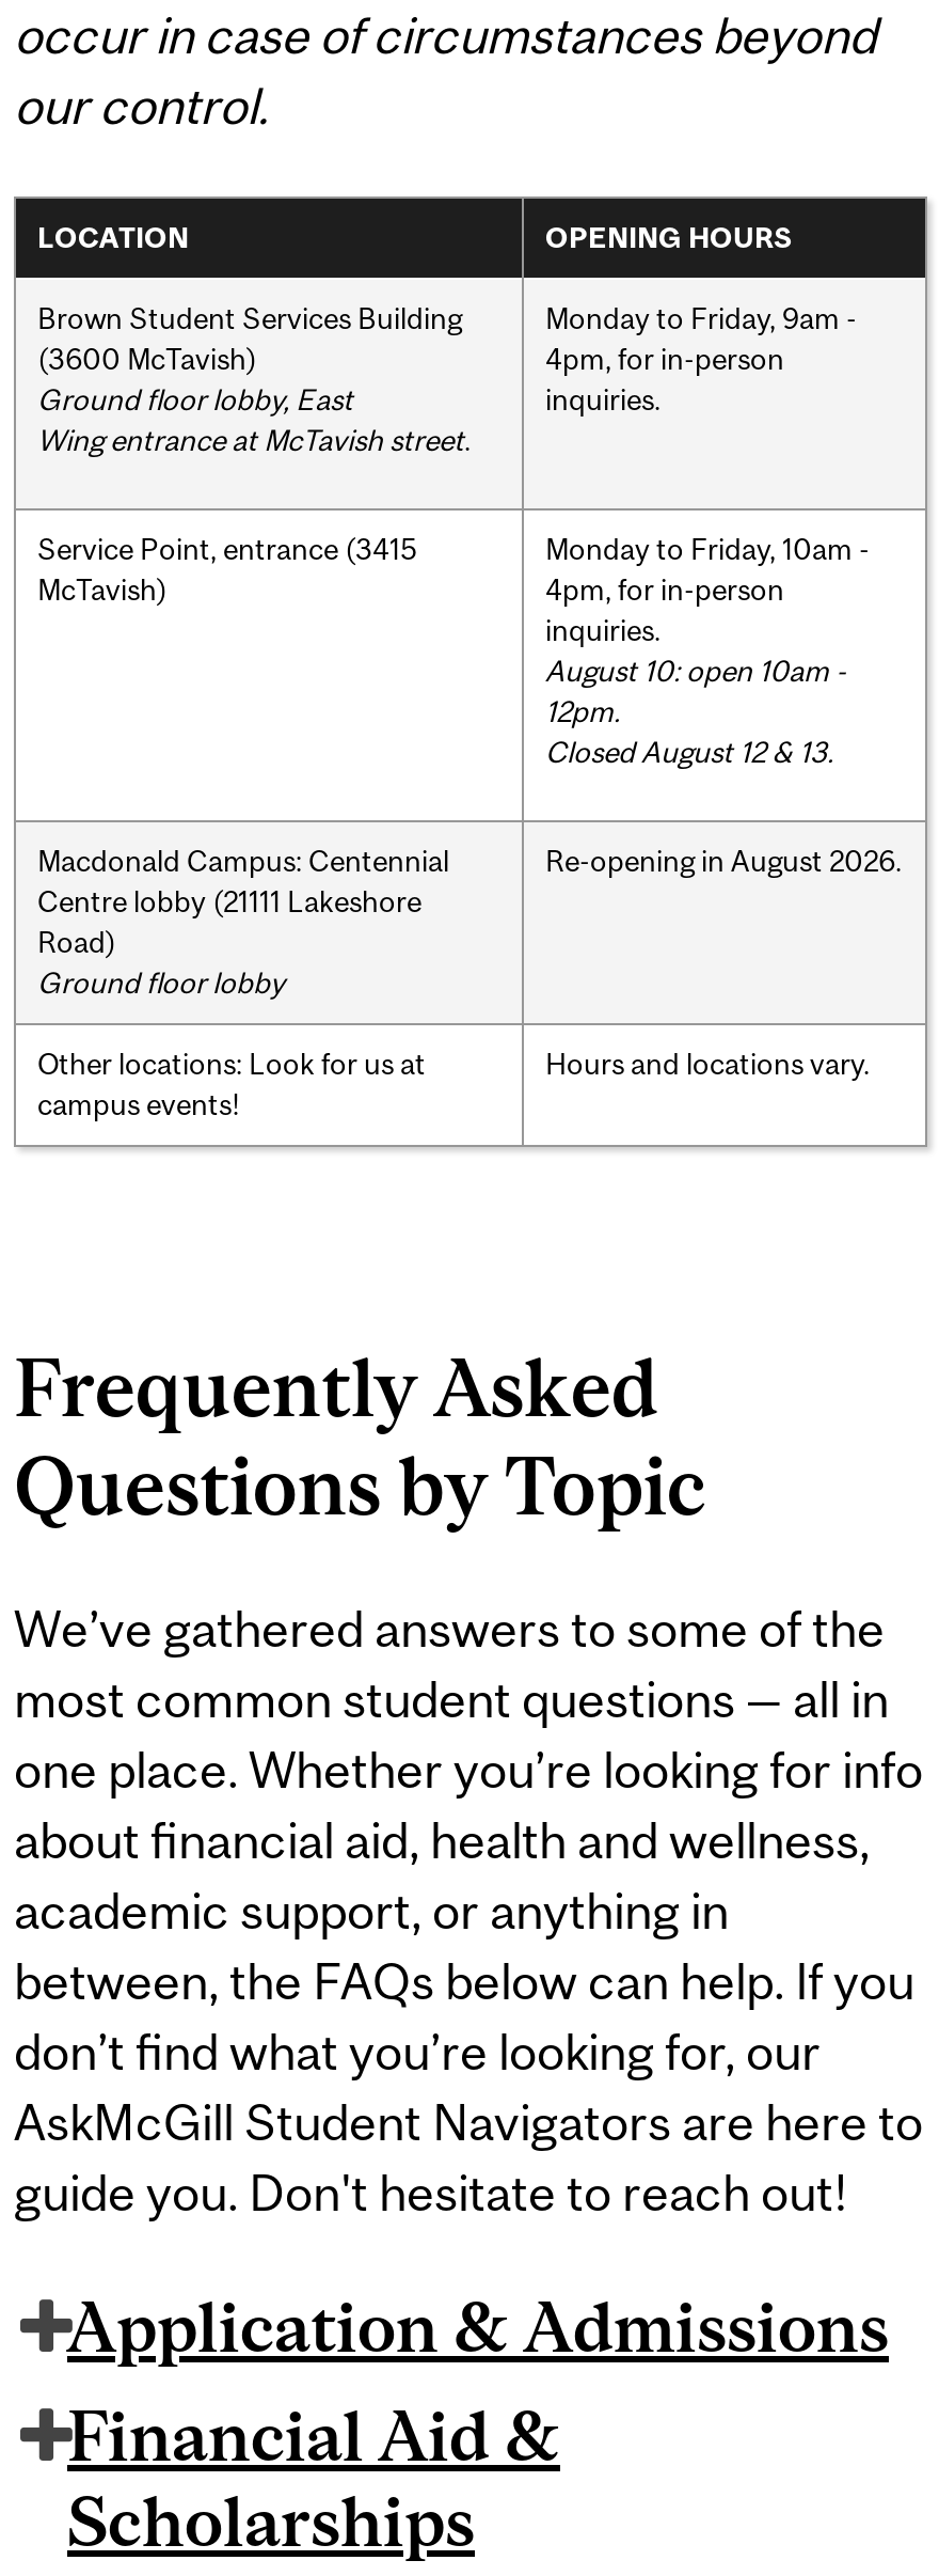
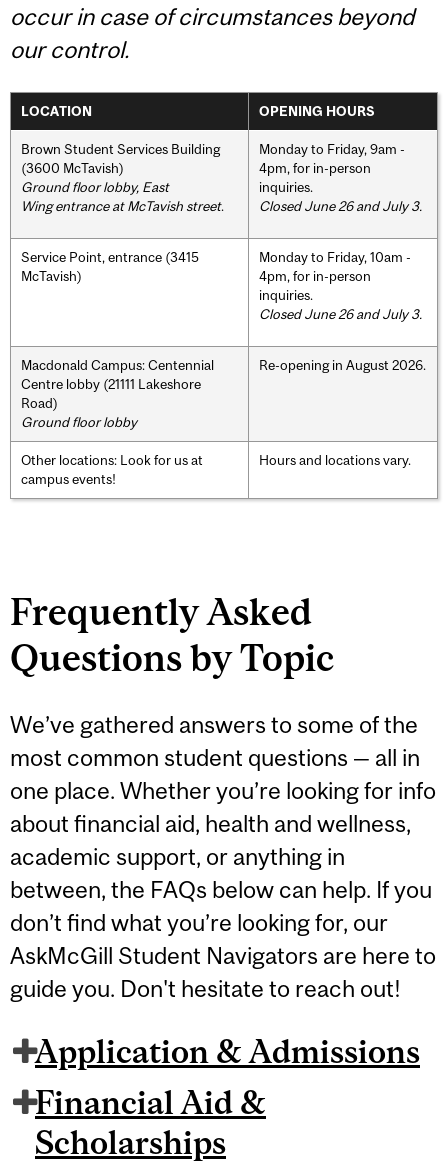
+ Closed June 26 and July 3.

- August 10: open 10am -
- 12pm.
- Closed August 12 & 13.
+ Closed June 26 and July 3.
